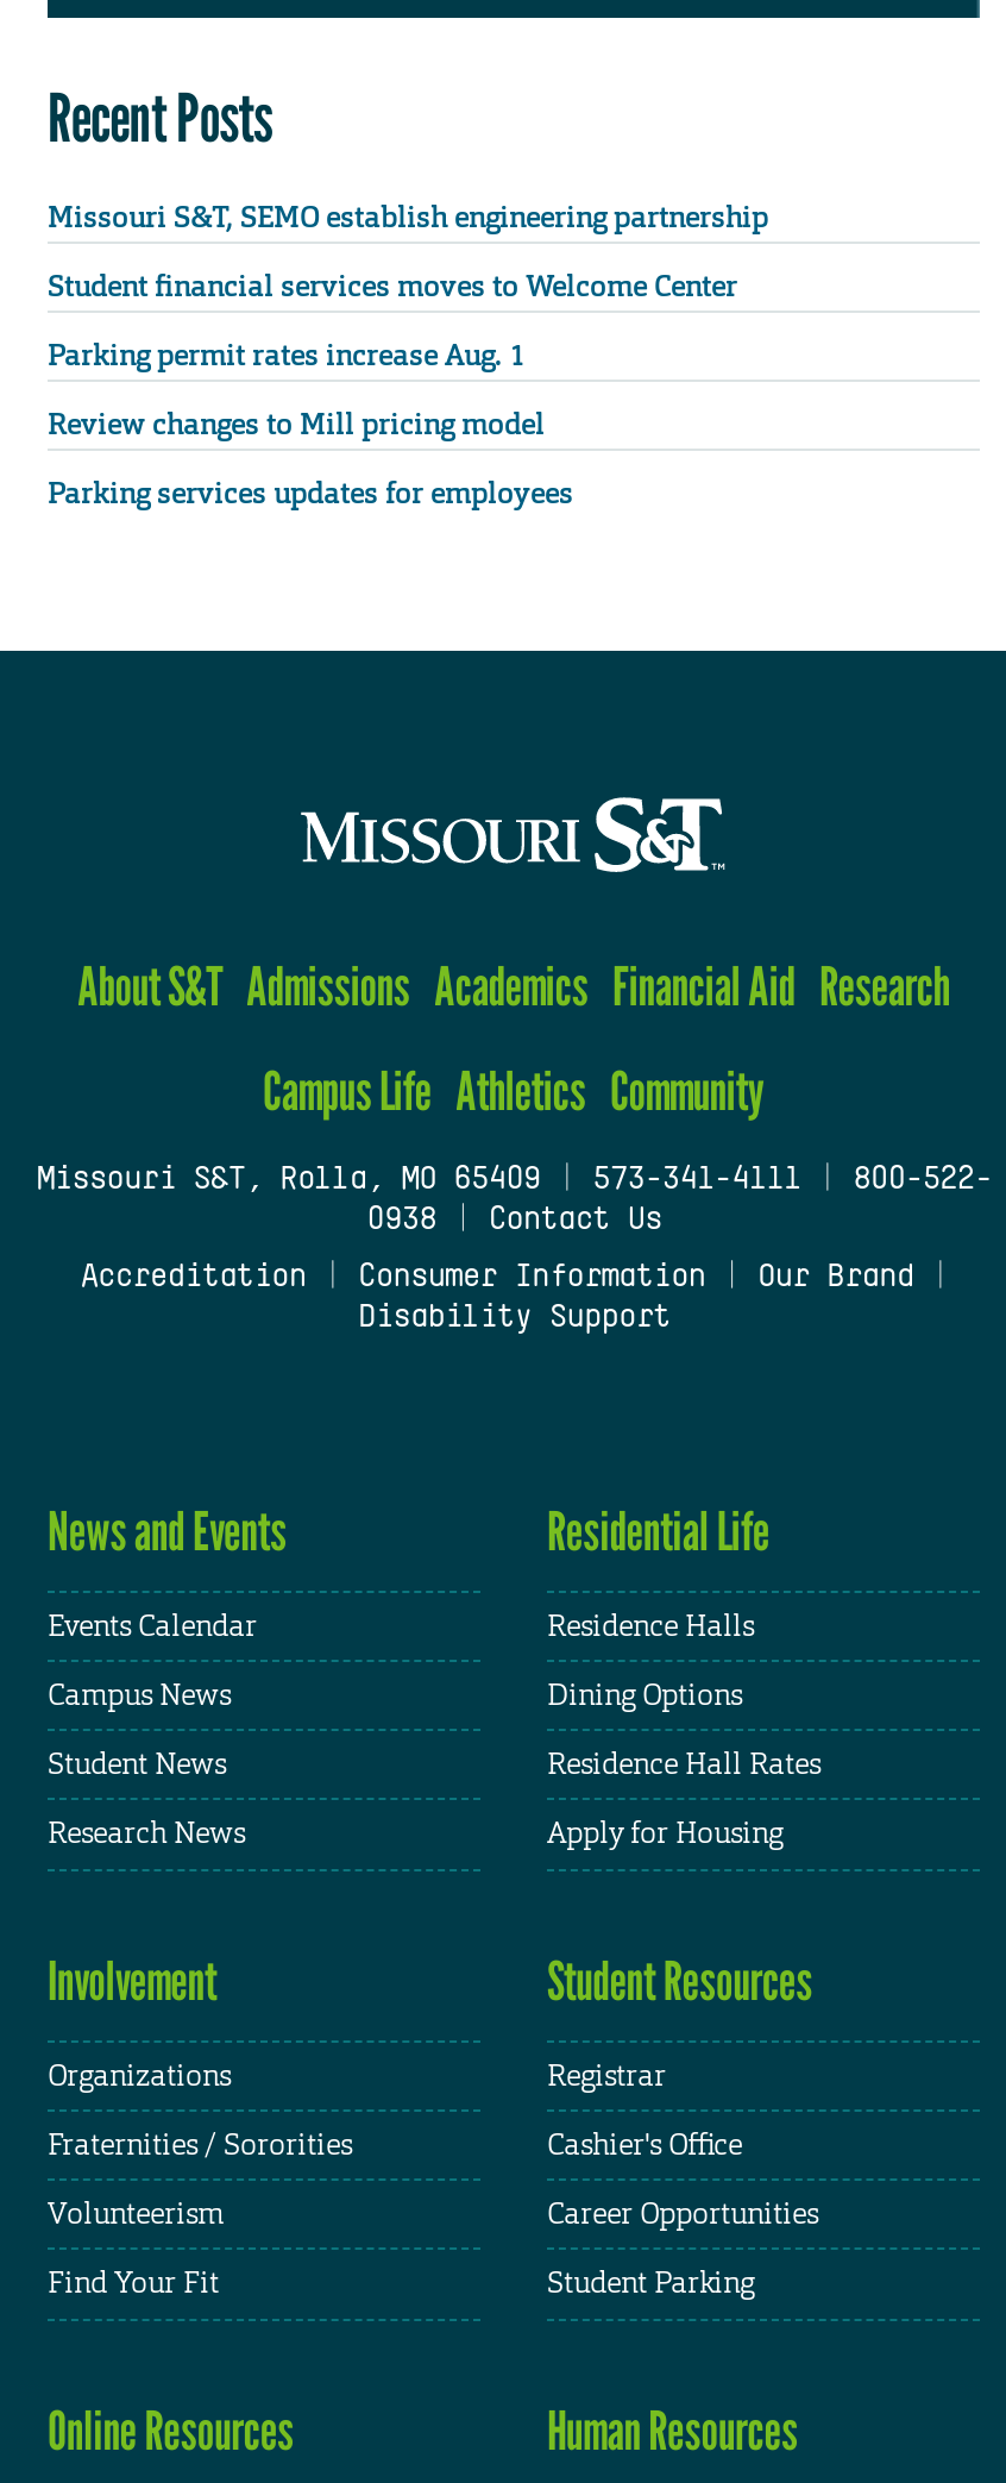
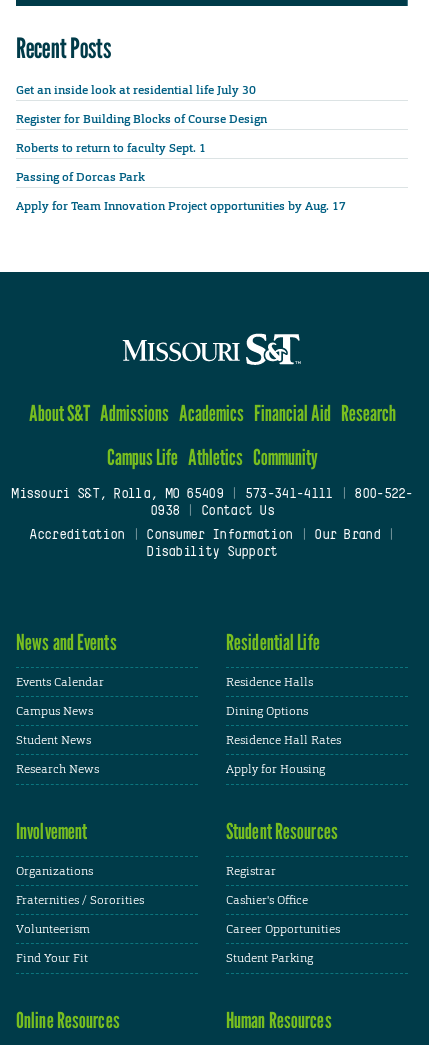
- Missouri S&T, SEMO establish engineering partnership
+ Get an inside look at residential life July 30

- Student financial services moves to Welcome Center
+ Register for Building Blocks of Course Design

- Parking permit rates increase Aug. 1
+ Roberts to return to faculty Sept. 1

- Review changes to Mill pricing model
+ Passing of Dorcas Park

- Parking services updates for employees
+ Apply for Team Innovation Project opportunities by Aug. 17
